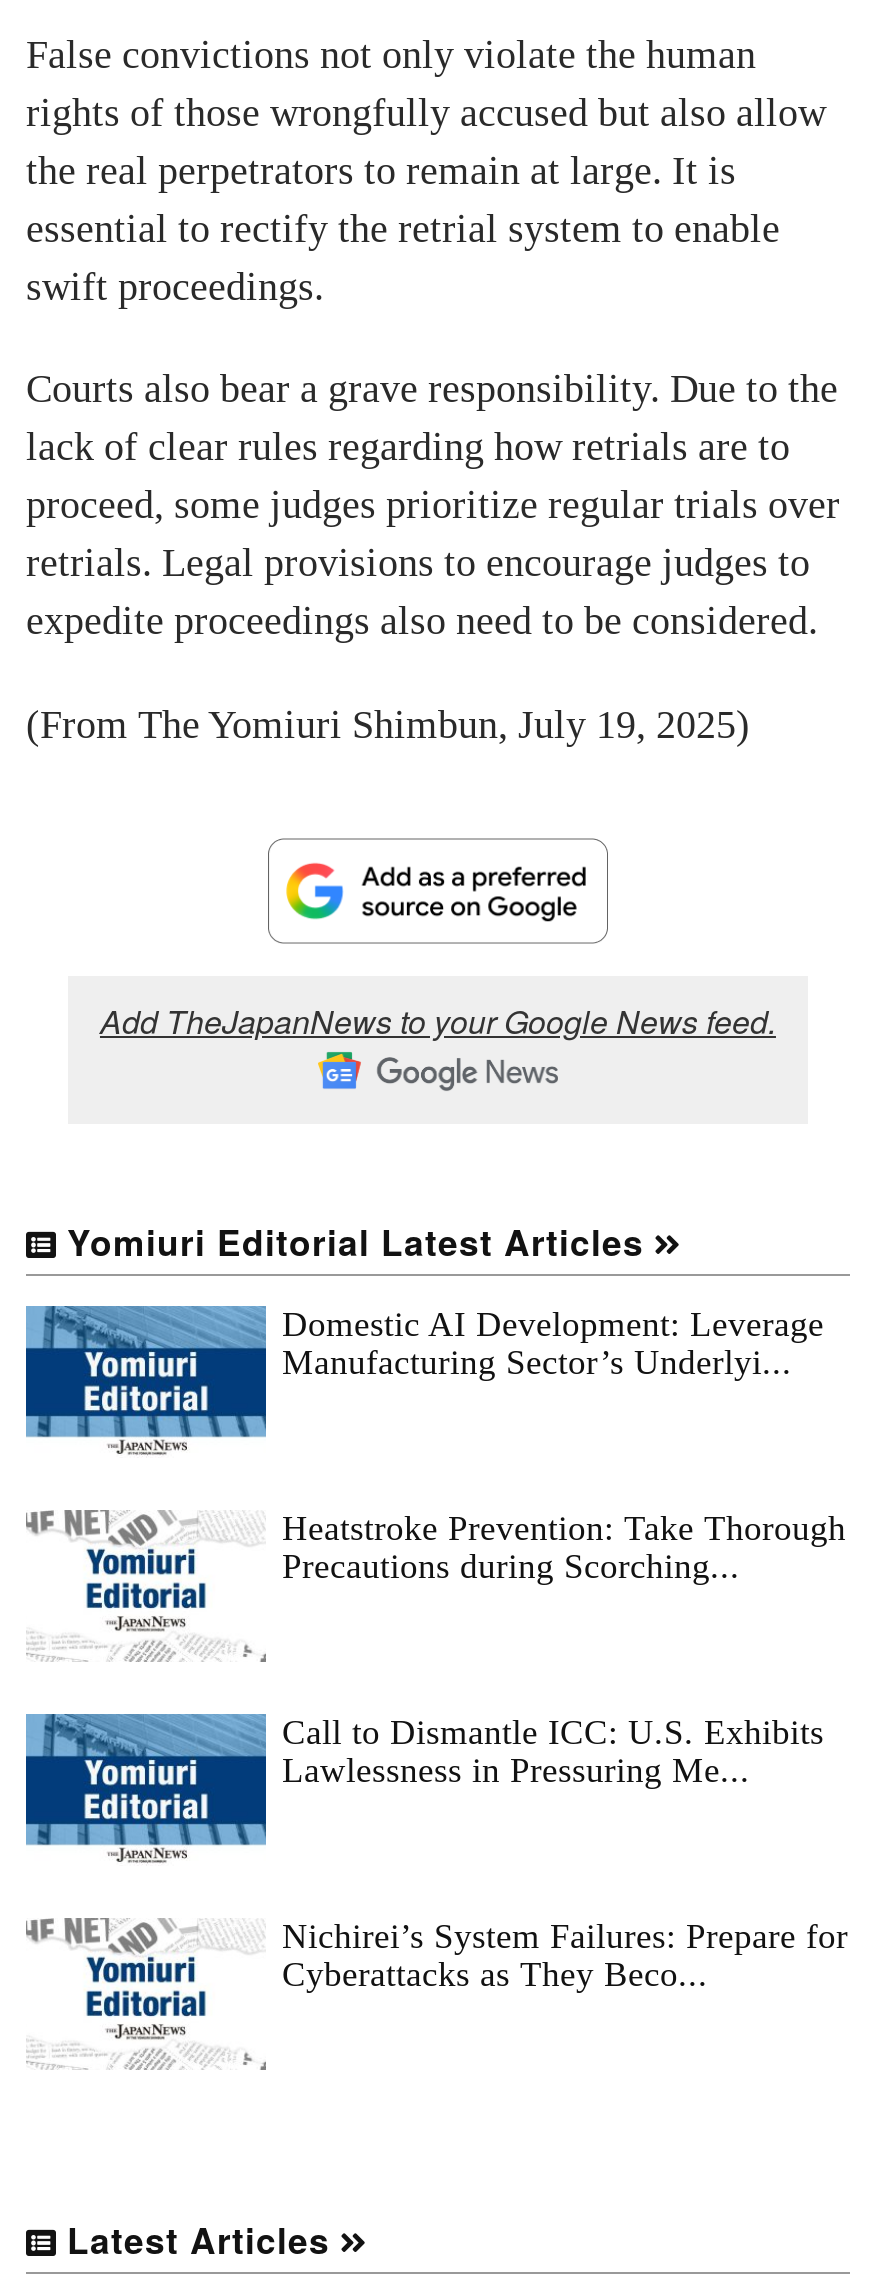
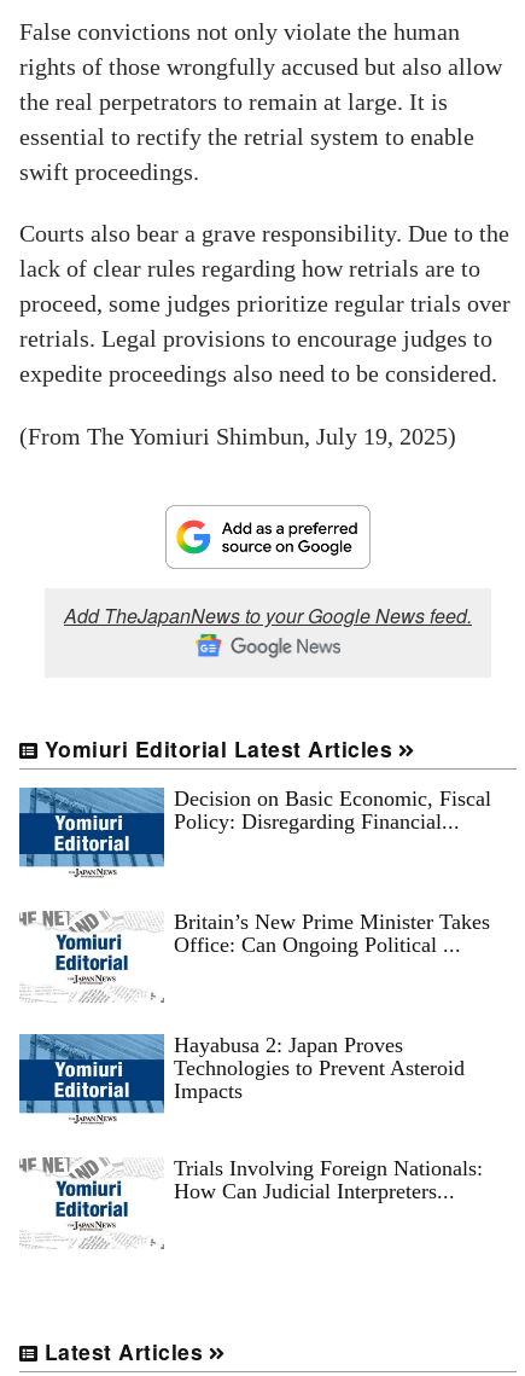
- Domestic AI Development: Leverage
- Manufacturing Sector’s Underlyi...
+ Decision on Basic Economic, Fiscal
+ Policy: Disregarding Financial...

- Heatstroke Prevention: Take Thorough
- Precautions during Scorching...
+ Britain’s New Prime Minister Takes
+ Office: Can Ongoing Political ...

- Call to Dismantle ICC: U.S. Exhibits
- Lawlessness in Pressuring Me...
+ Hayabusa 2: Japan Proves
+ Technologies to Prevent Asteroid
+ Impacts

- Nichirei’s System Failures: Prepare for
- Cyberattacks as They Beco...
+ Trials Involving Foreign Nationals:
+ How Can Judicial Interpreters...
